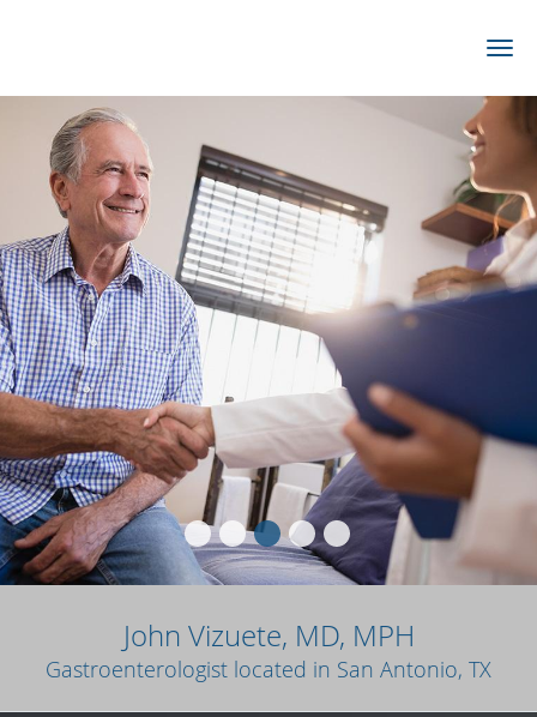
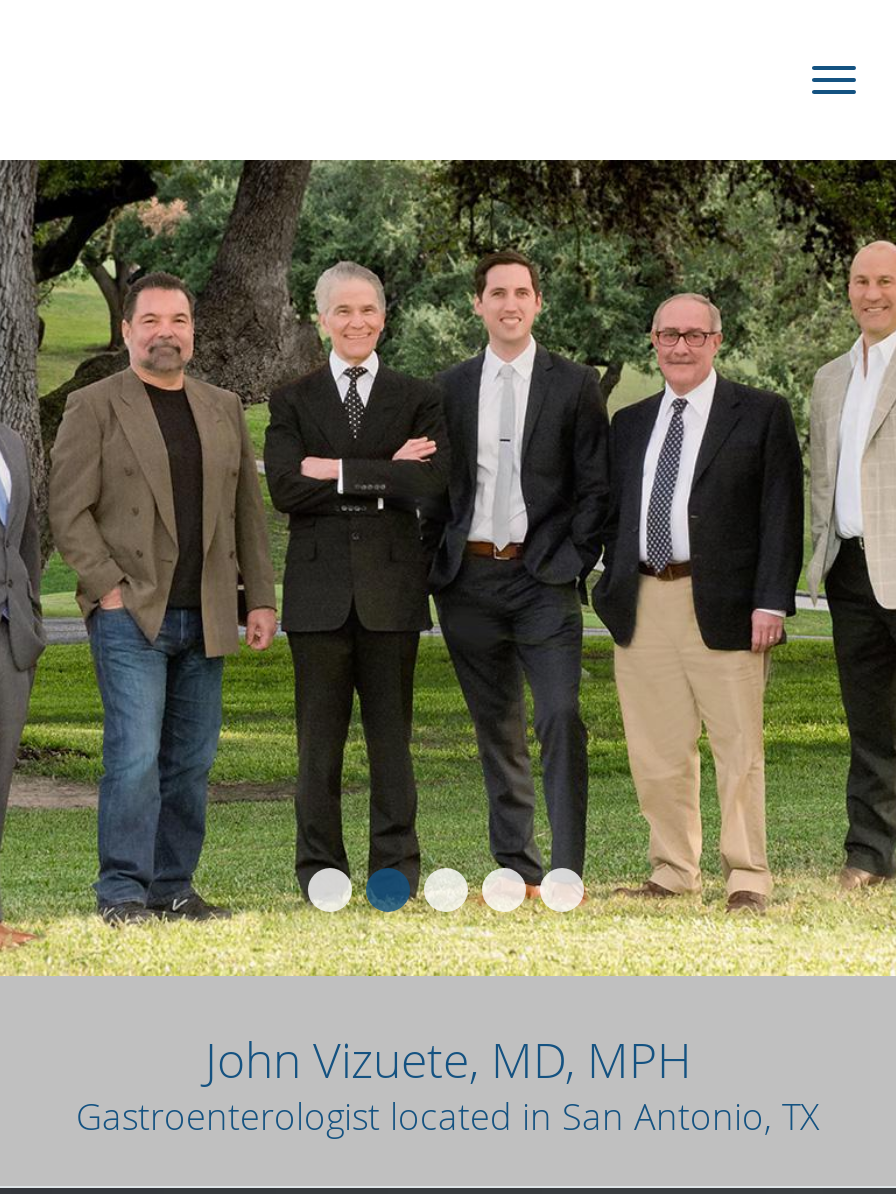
- [image]
+ [image]
